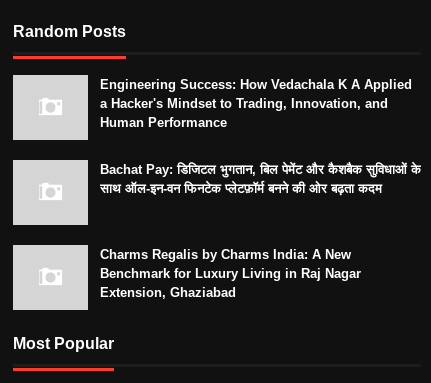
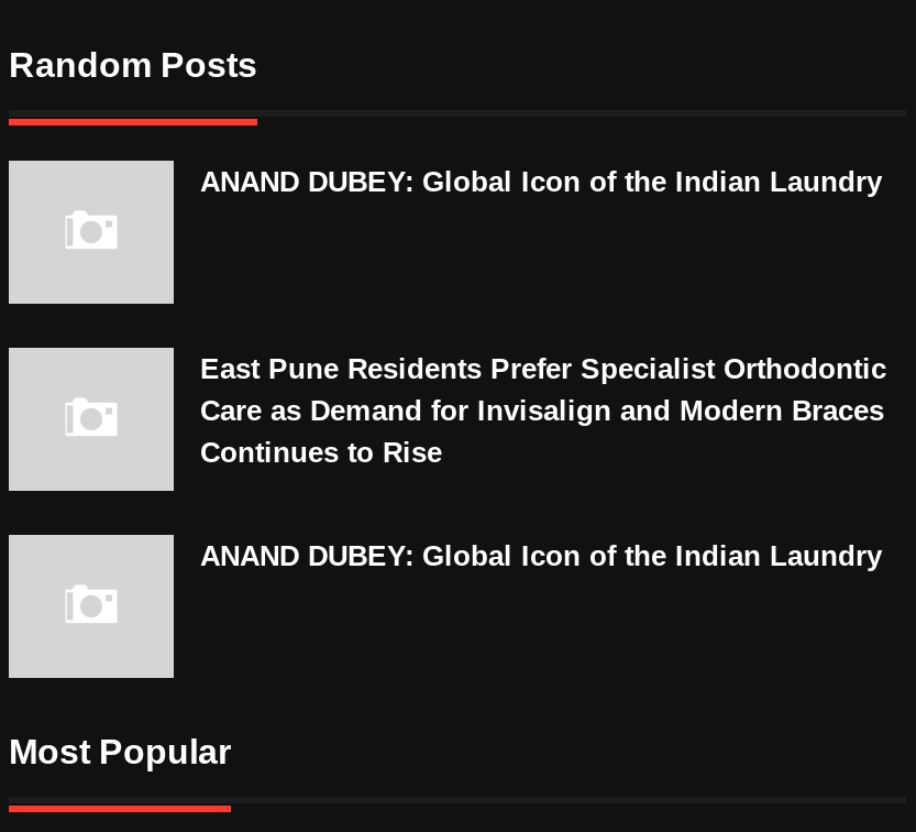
- Engineering Success: How Vedachala K A Applied
- a Hacker's Mindset to Trading, Innovation, and
- Human Performance
+ ANAND DUBEY: Global Icon of the Indian Laundry

- Bachat Pay: डिजिटल भुगतान, बिल पेमेंट और कैशबैक सुविधाओं के
- साथ ऑल-इन-वन फिनटेक प्लेटफ़ॉर्म बनने की ओर बढ़ता कदम
+ East Pune Residents Prefer Specialist Orthodontic
+ Care as Demand for Invisalign and Modern Braces
+ Continues to Rise

- Charms Regalis by Charms India: A New
- Benchmark for Luxury Living in Raj Nagar
- Extension, Ghaziabad
+ ANAND DUBEY: Global Icon of the Indian Laundry
